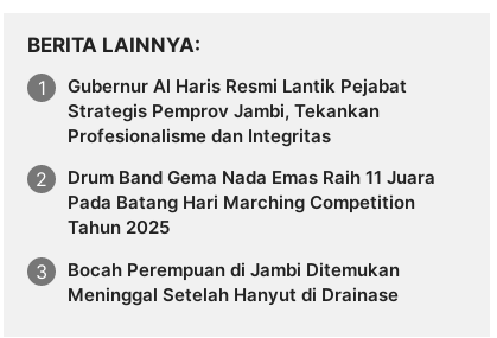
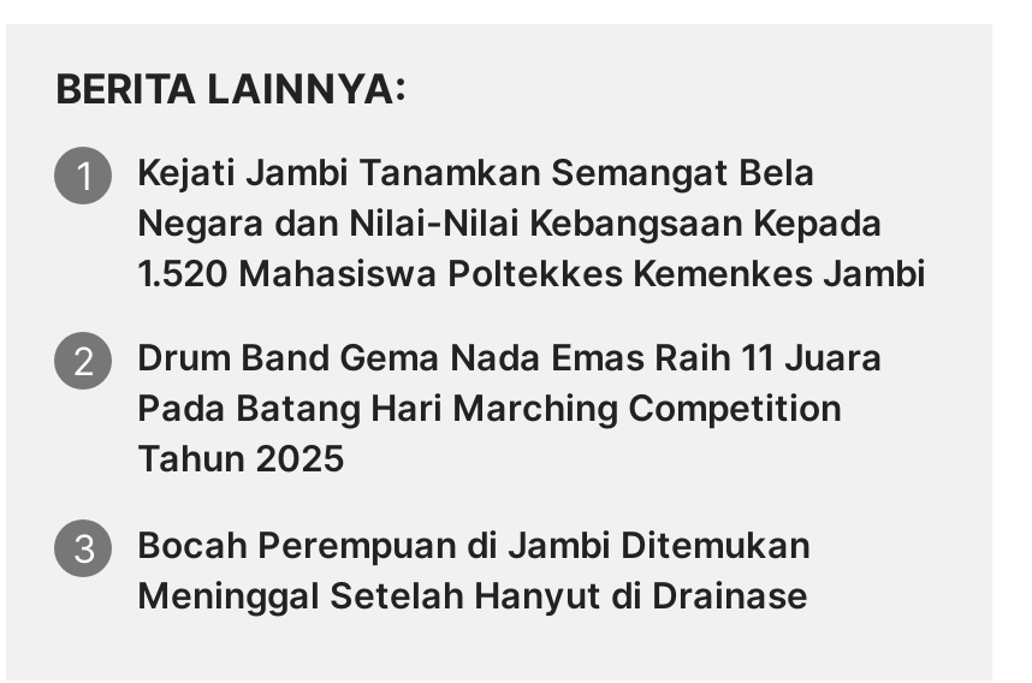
- Gubernur Al Haris Resmi Lantik Pejabat
- Strategis Pemprov Jambi, Tekankan
- Profesionalisme dan Integritas
+ Kejati Jambi Tanamkan Semangat Bela
+ Negara dan Nilai-Nilai Kebangsaan Kepada
+ 1.520 Mahasiswa Poltekkes Kemenkes Jambi
